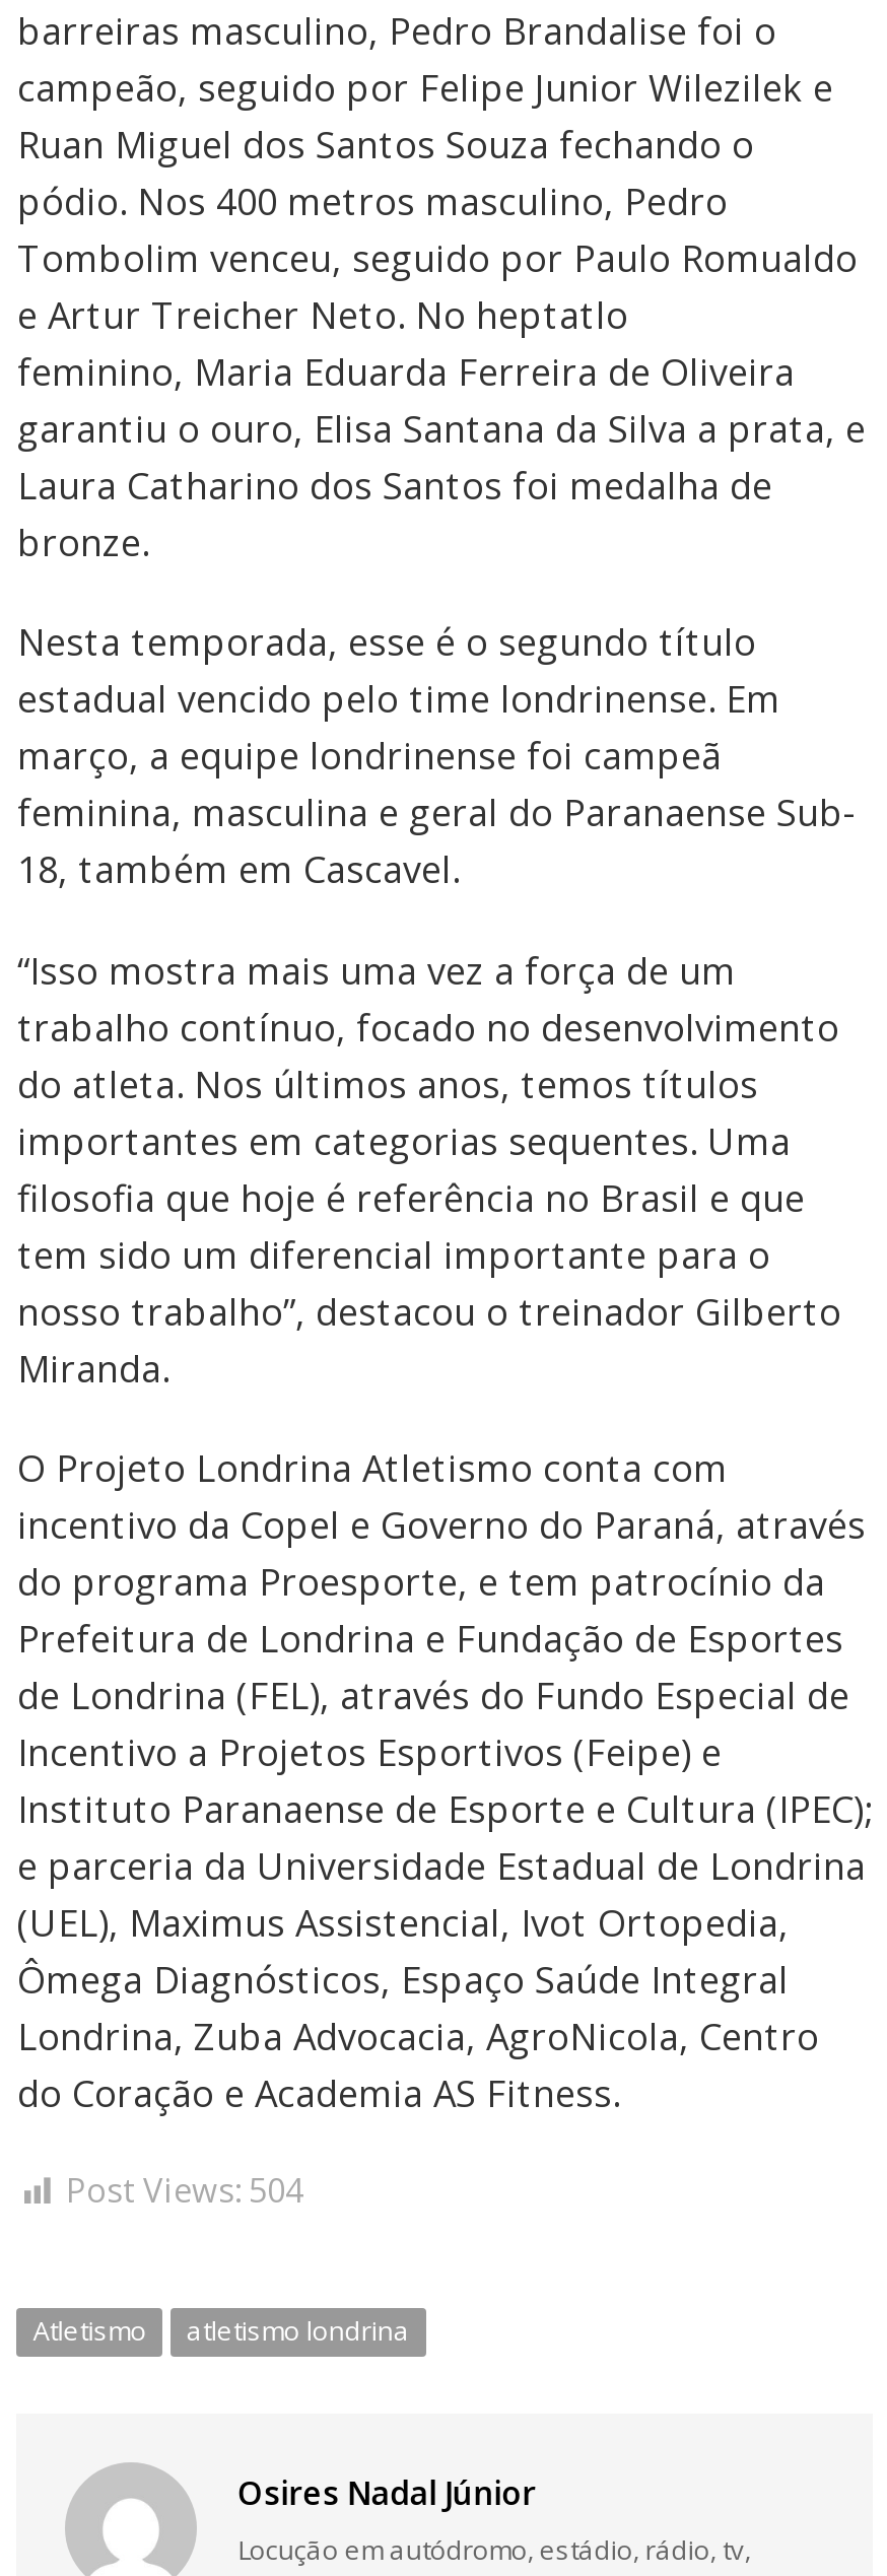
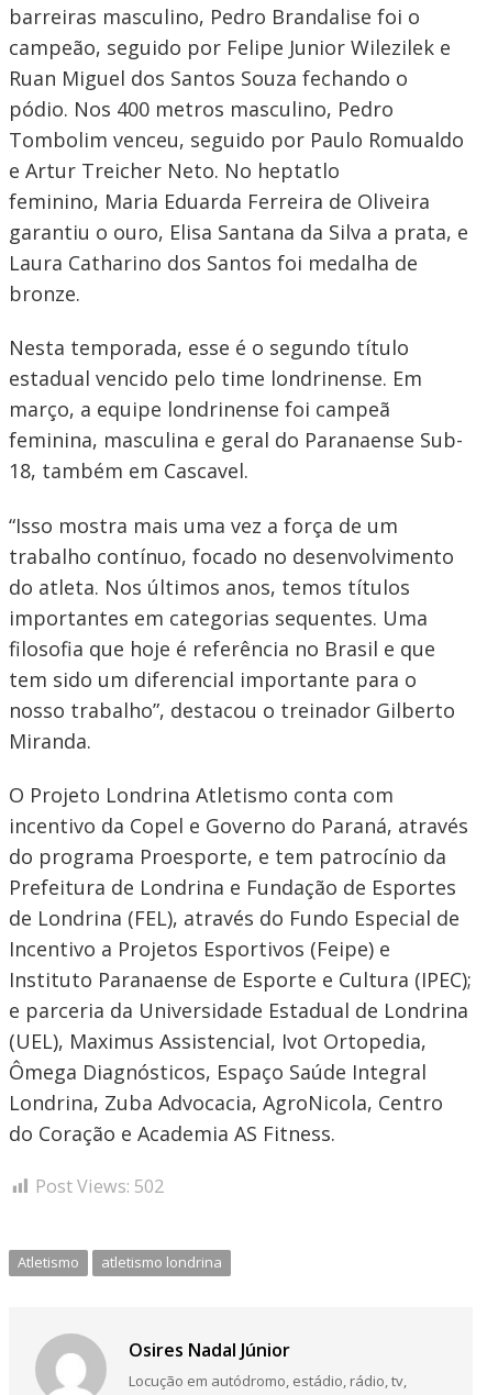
- Post Views: 504
+ Post Views: 502
